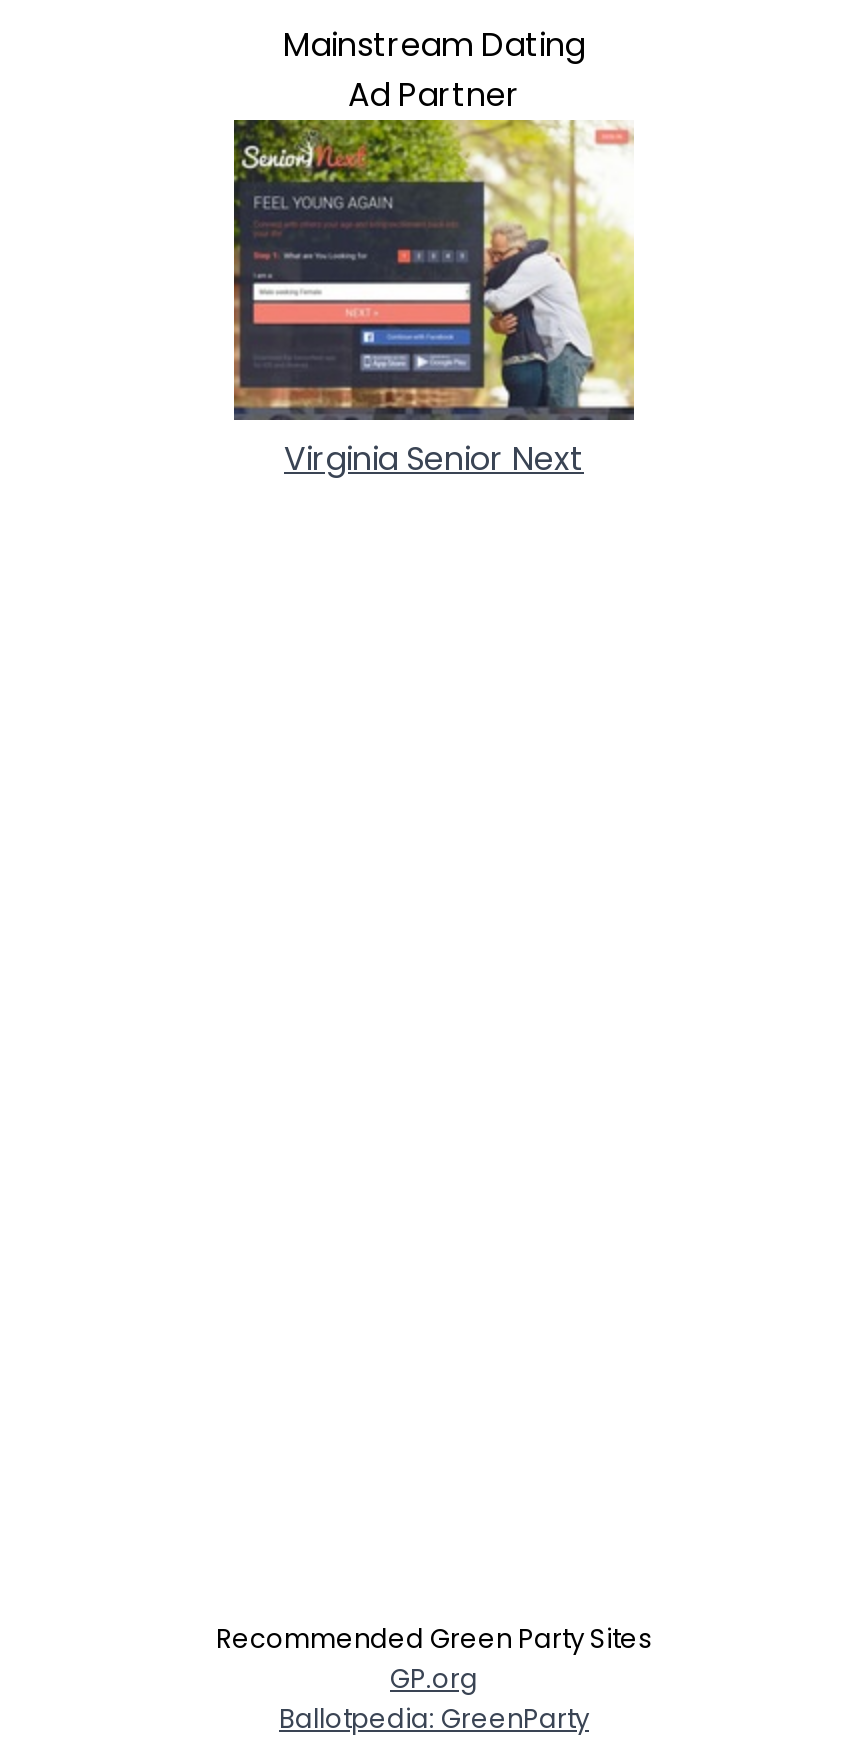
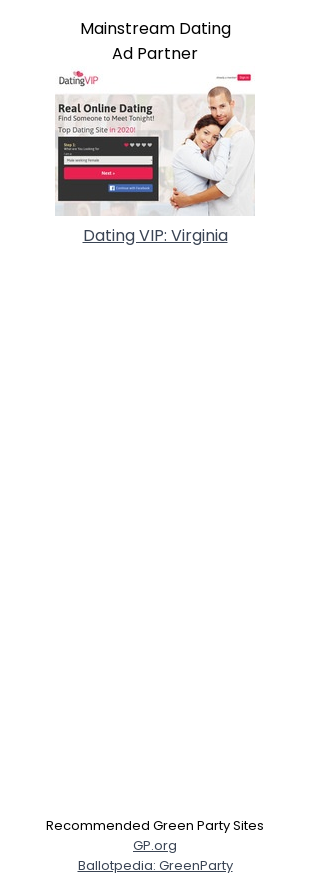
- [image]
- Virginia Senior Next
+ [image]
+ Dating VIP: Virginia
